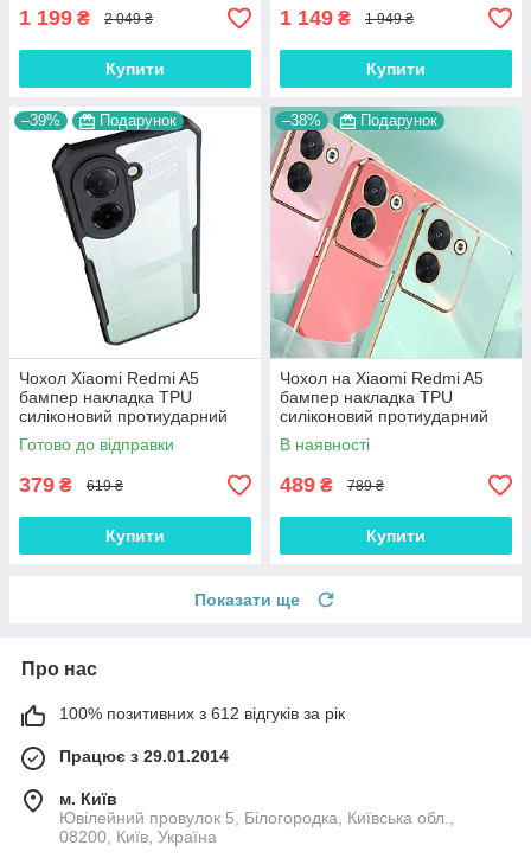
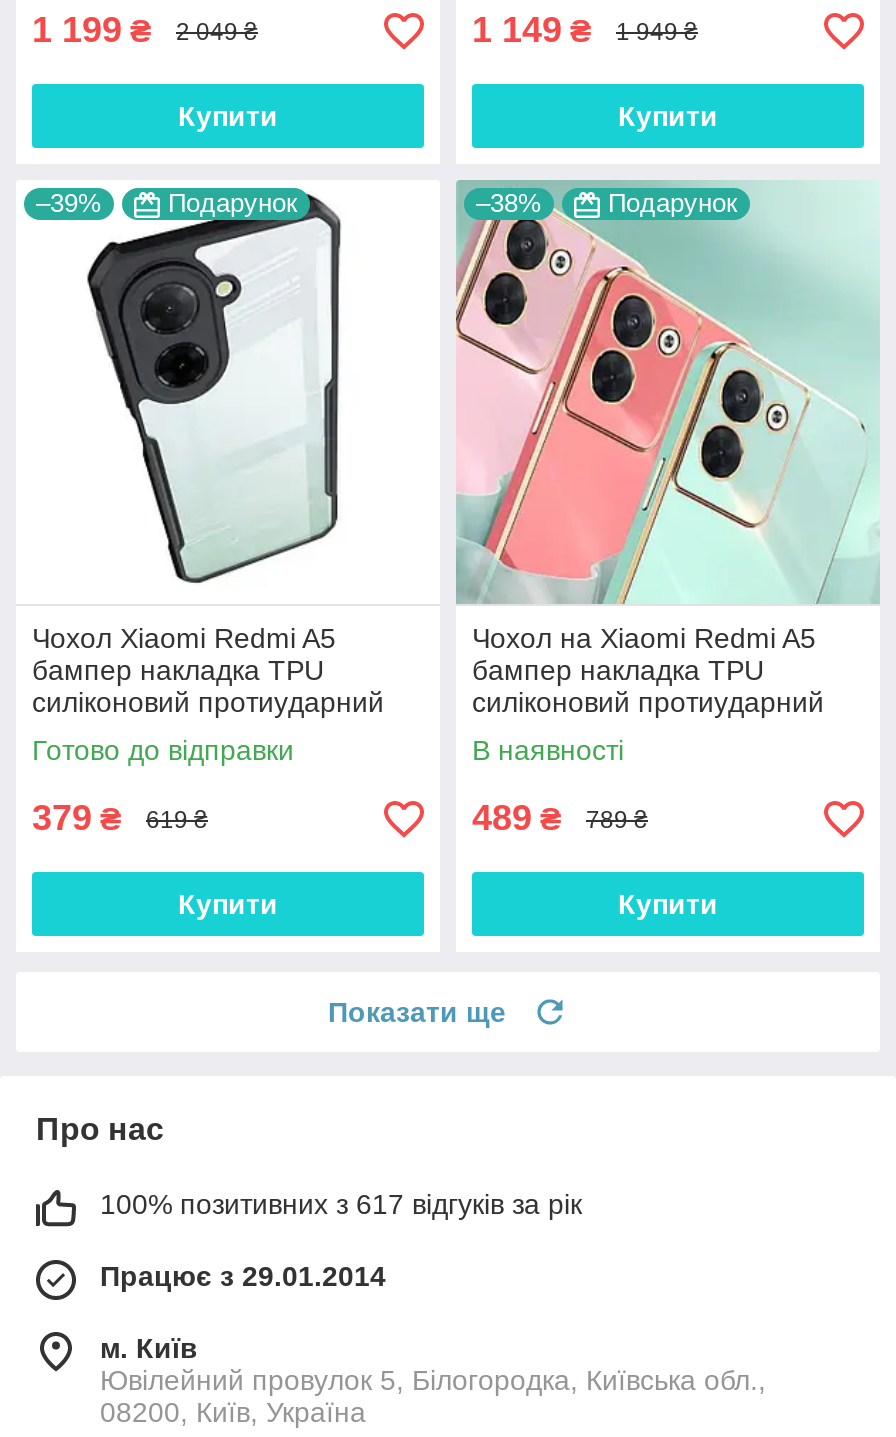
- 100% позитивних з 612 відгуків за рік
+ 100% позитивних з 617 відгуків за рік
